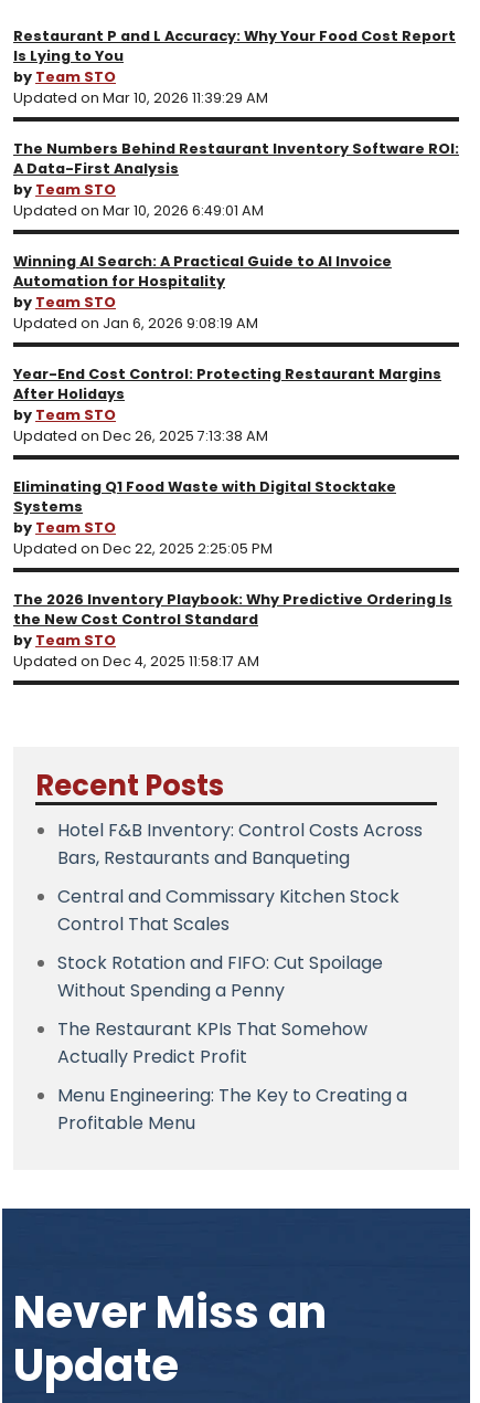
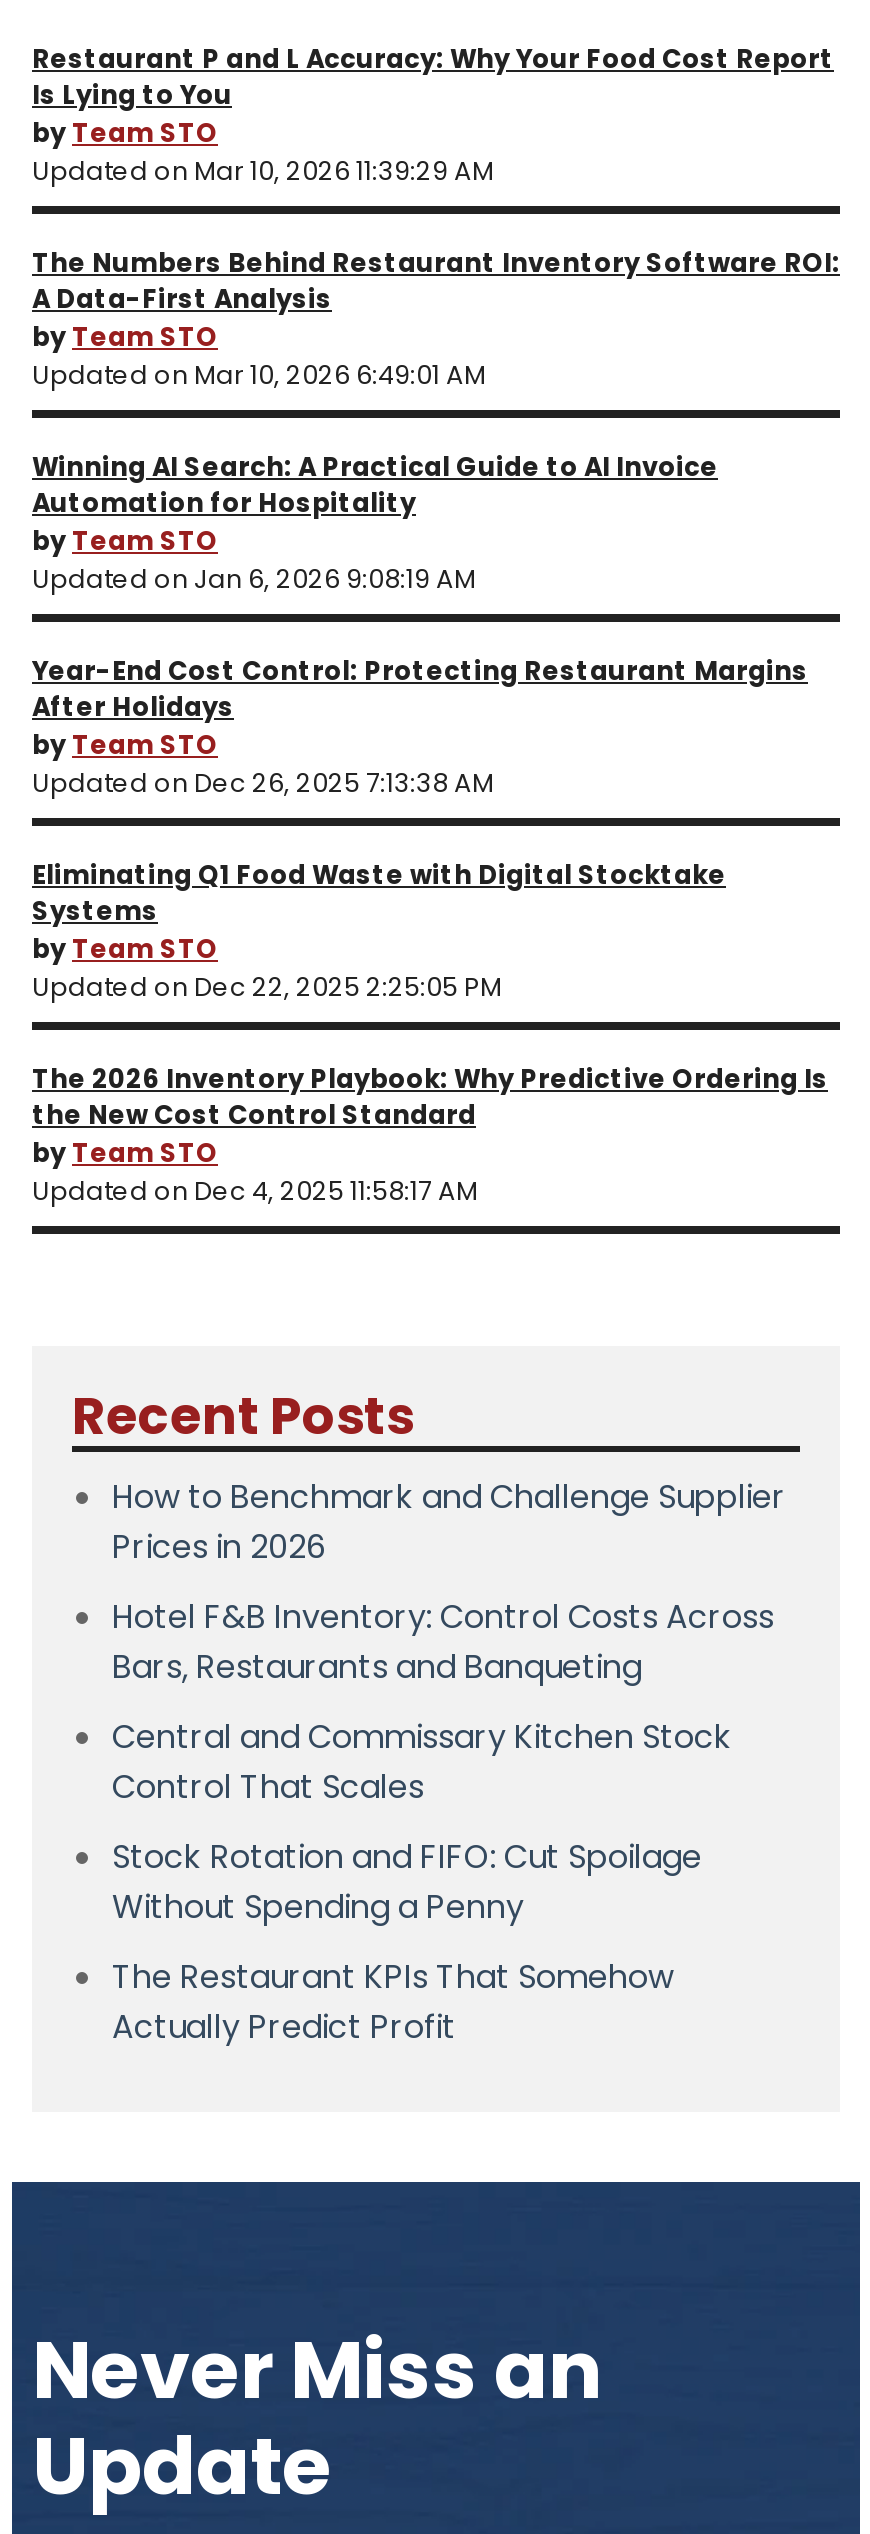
+ How to Benchmark and Challenge Supplier
+ Prices in 2026

moved down: Hotel F&B Inventory: Control Costs Across | Bars, Restaurants and Banqueting | Central and Commissary Kitchen Stock | Control That Scales | Stock Rotation and FIFO: Cut Spoilage | Without Spending a Penny | The Restaurant KPIs That Somehow | Actually Predict Profit

- Menu Engineering: The Key to Creating a
- Profitable Menu
